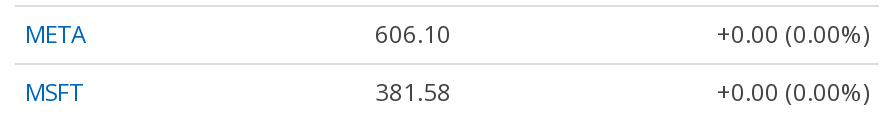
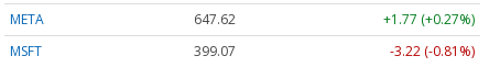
- 606.10
+ 647.62

- +0.00 (0.00%)
+ +1.77 (+0.27%)

- 381.58
+ 399.07

- +0.00 (0.00%)
+ -3.22 (-0.81%)
